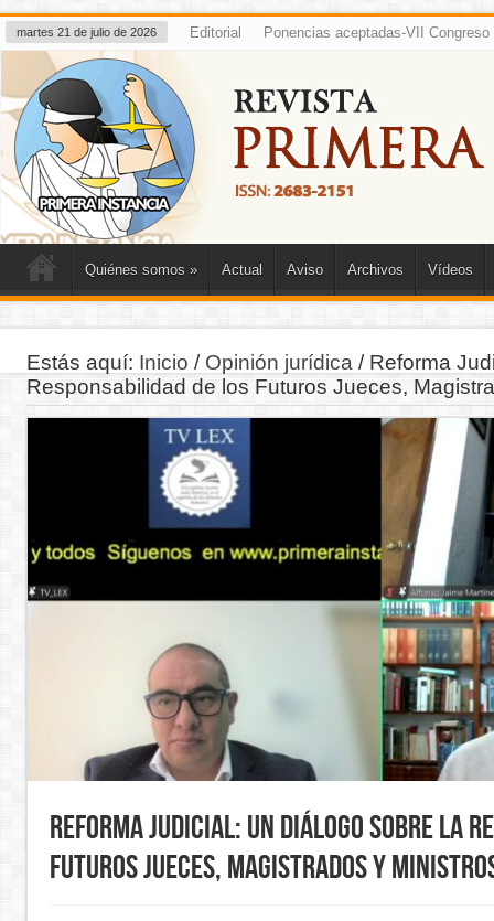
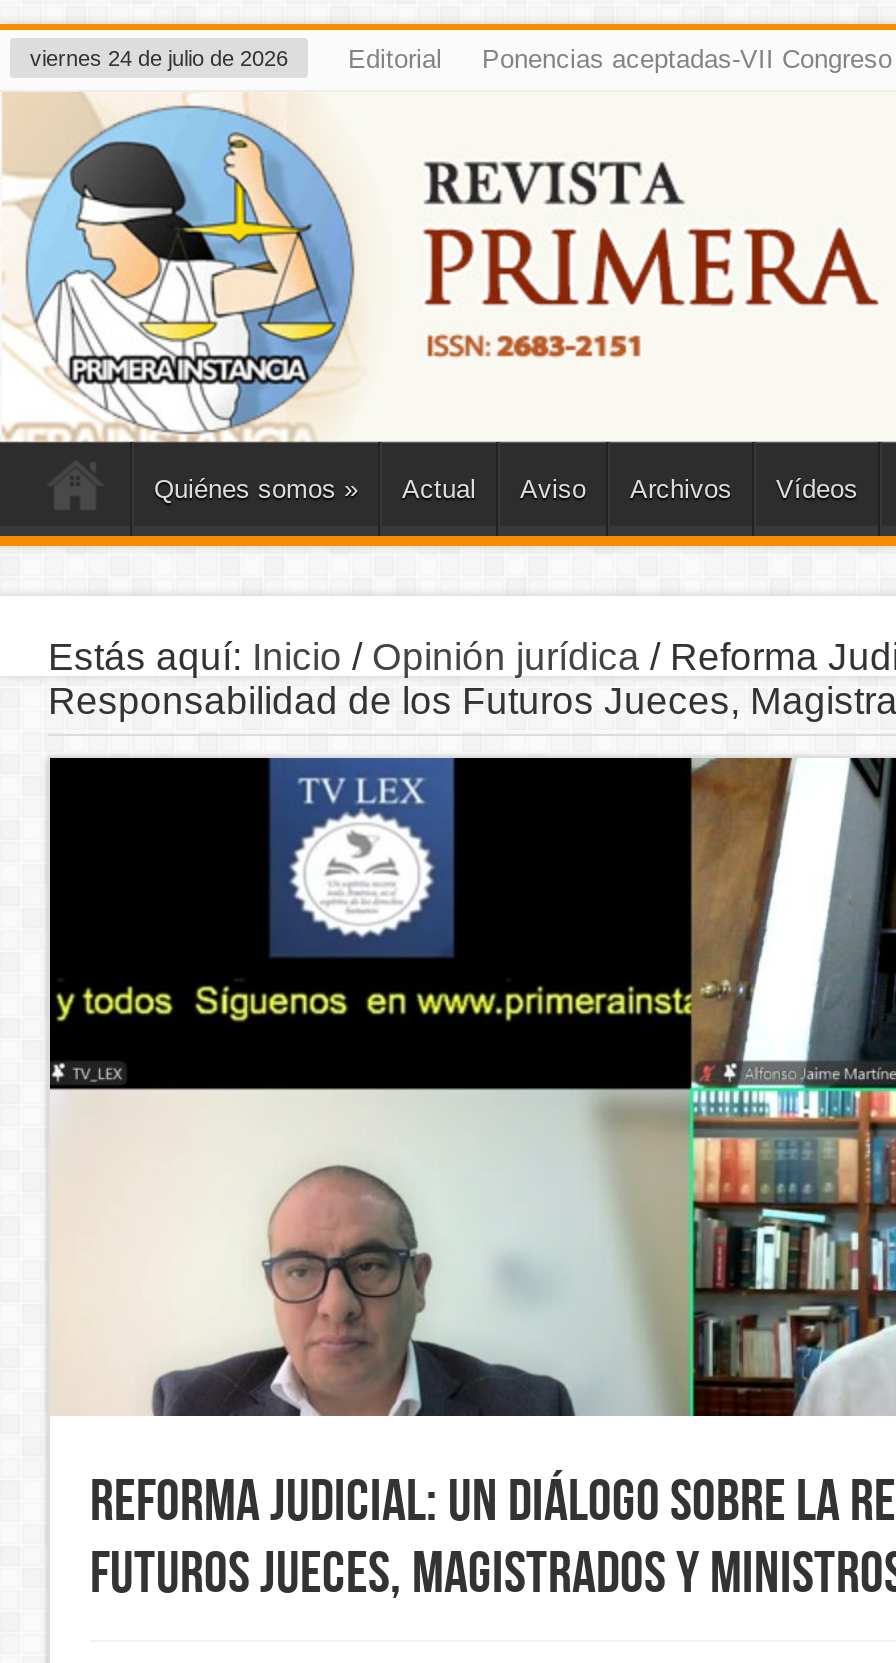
- martes 21 de julio de 2026
+ viernes 24 de julio de 2026
